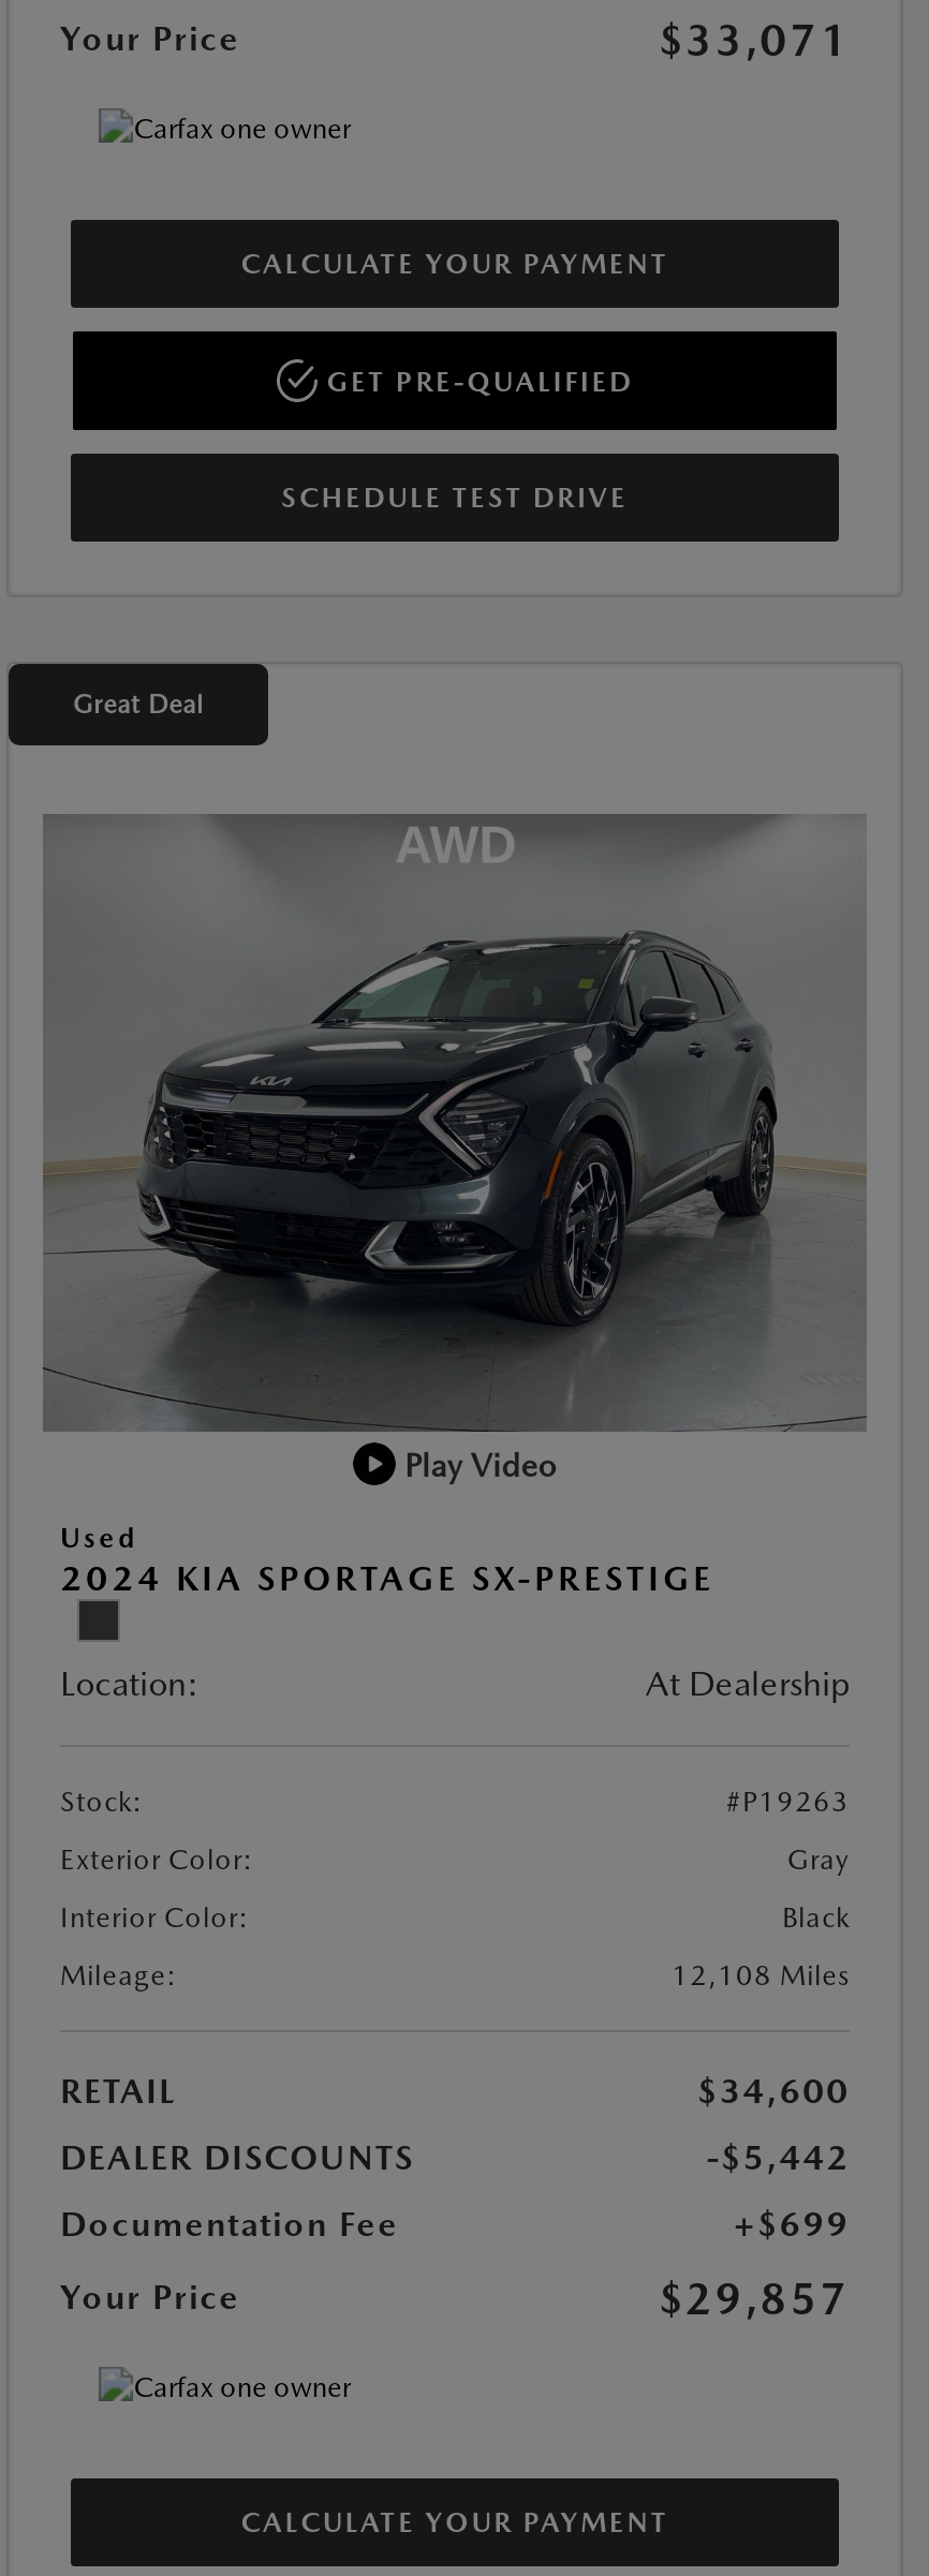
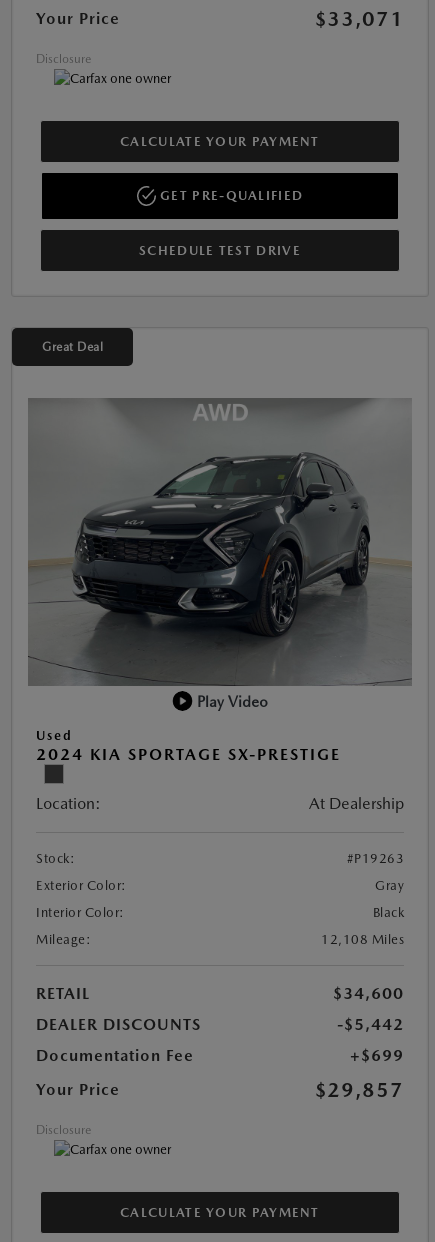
+ Disclosure

+ Disclosure
